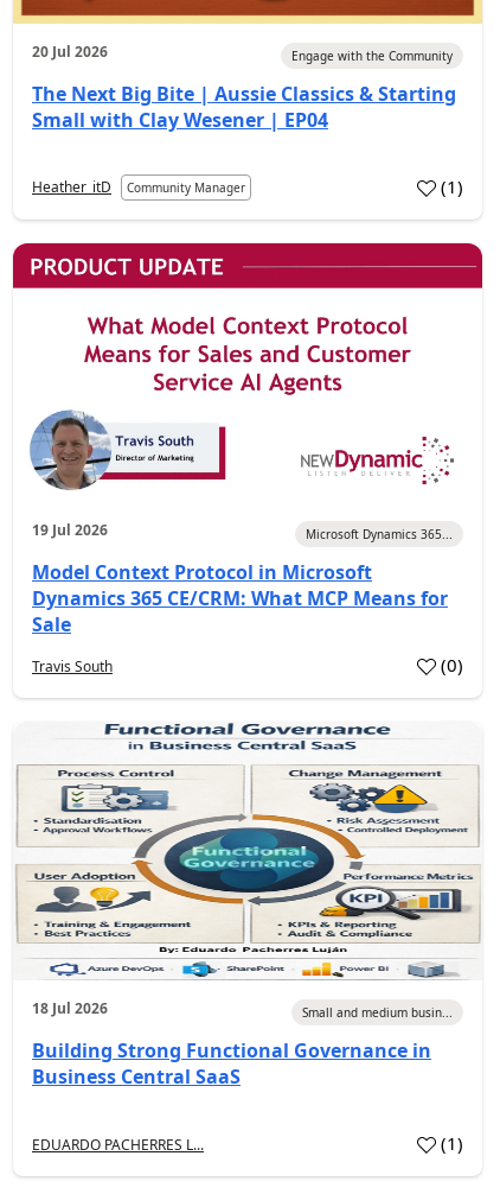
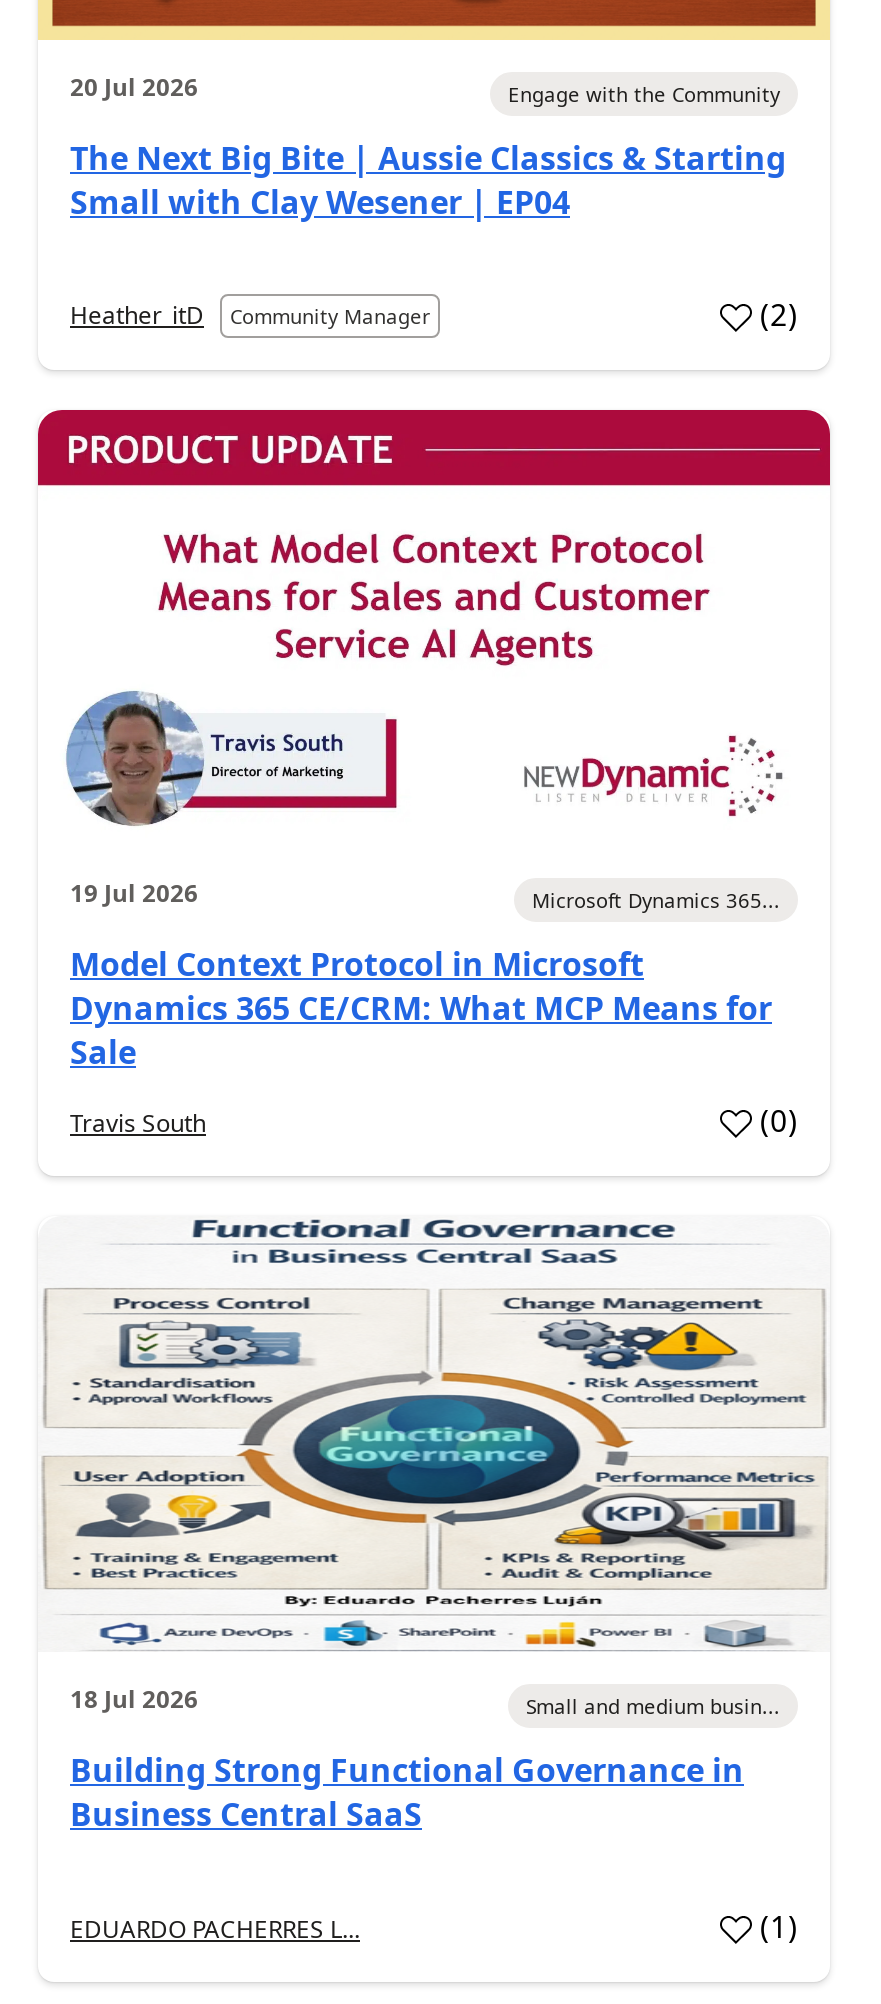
- (1)
+ (2)
